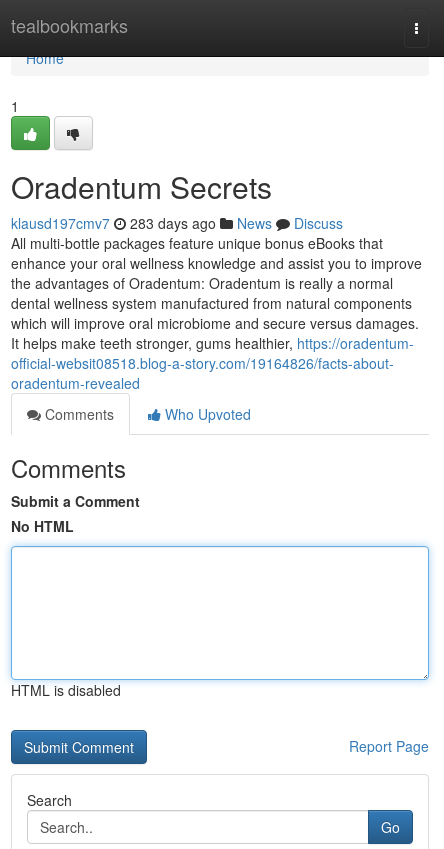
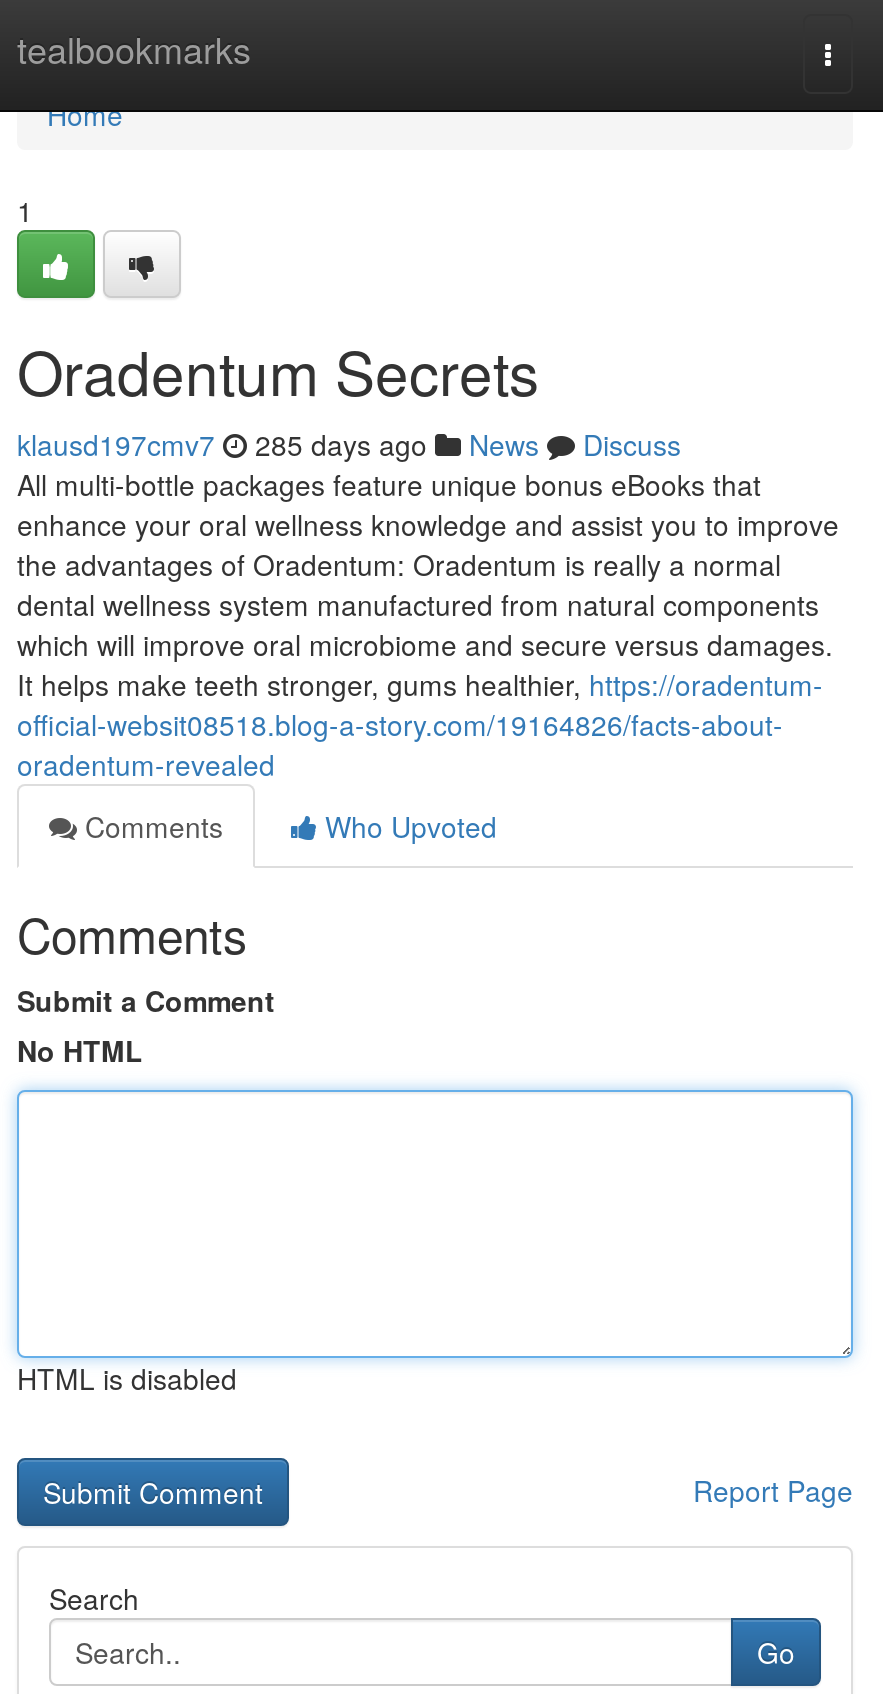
- klausd197cmv7 283 days ago News Discuss
+ klausd197cmv7 285 days ago News Discuss
